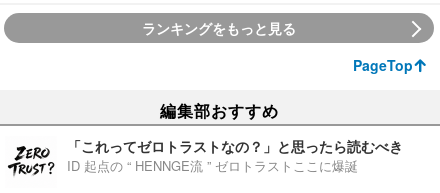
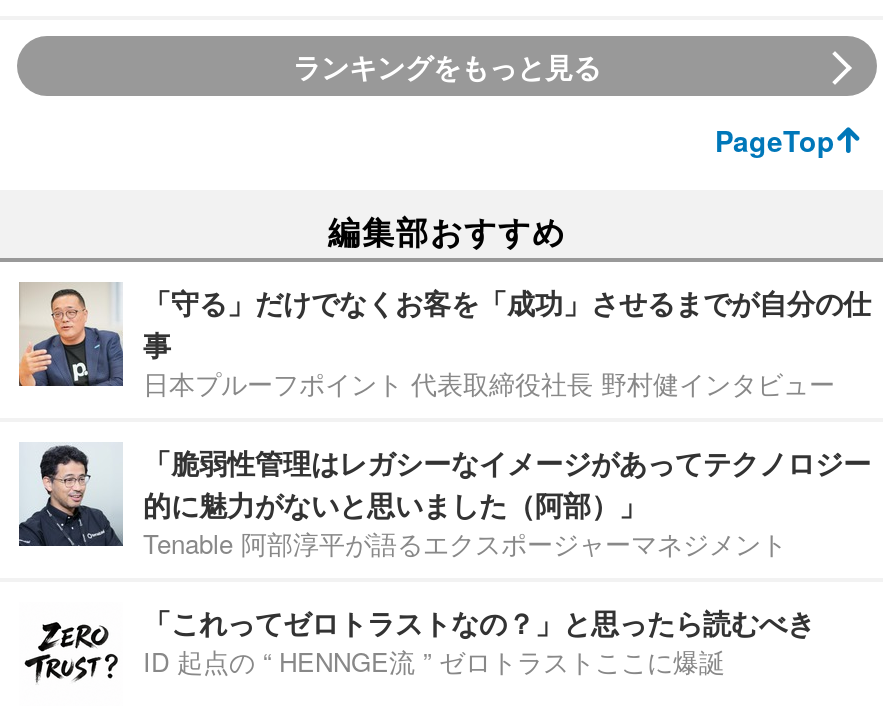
+ [image]
+ 「守る」だけでなくお客を「成功」させるまでが自分の仕
+ 事
+ 日本プルーフポイント 代表取締役社長 野村健インタビュー
+ 「脆弱性管理はレガシーなイメージがあってテクノロジー
+ 的に魅力がないと思いました（阿部）」
+ Tenable 阿部淳平が語るエクスポージャーマネジメント

+ [image]
